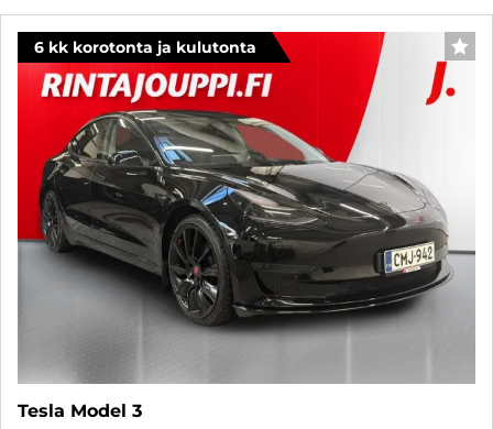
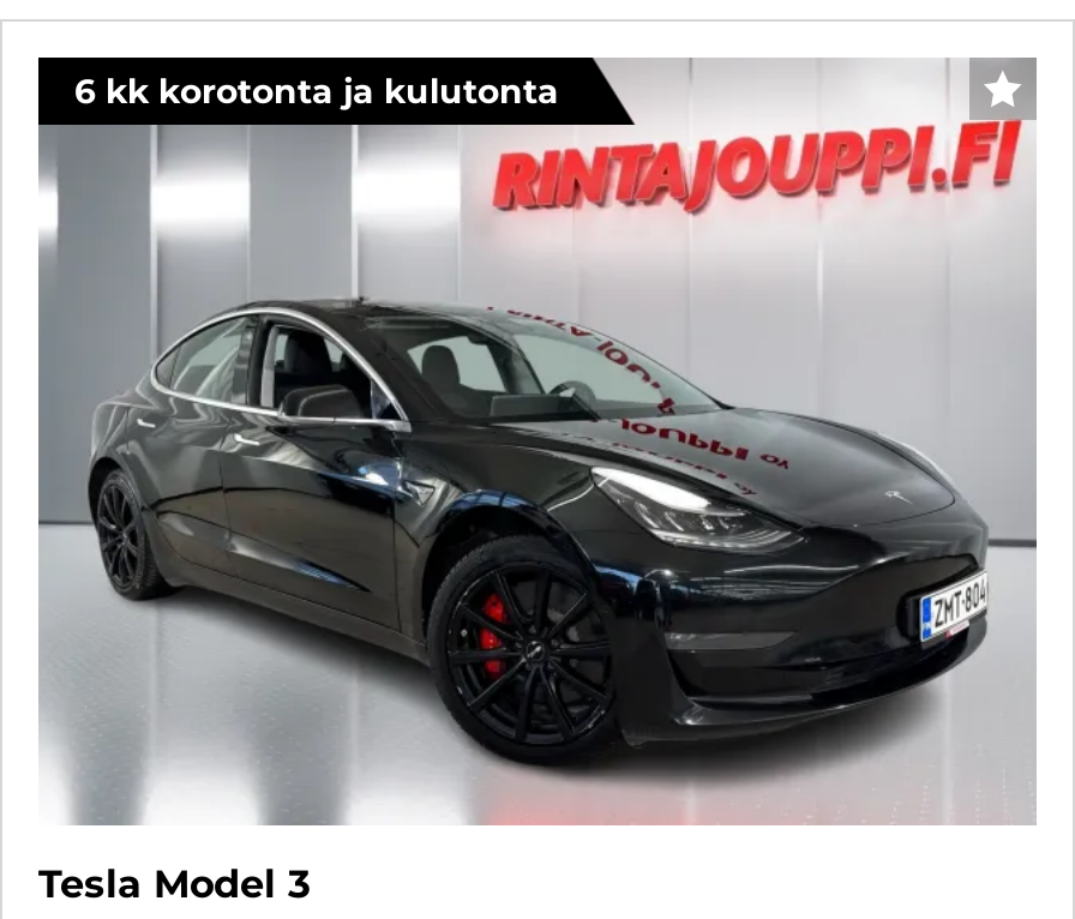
- [image]
+ [image]
